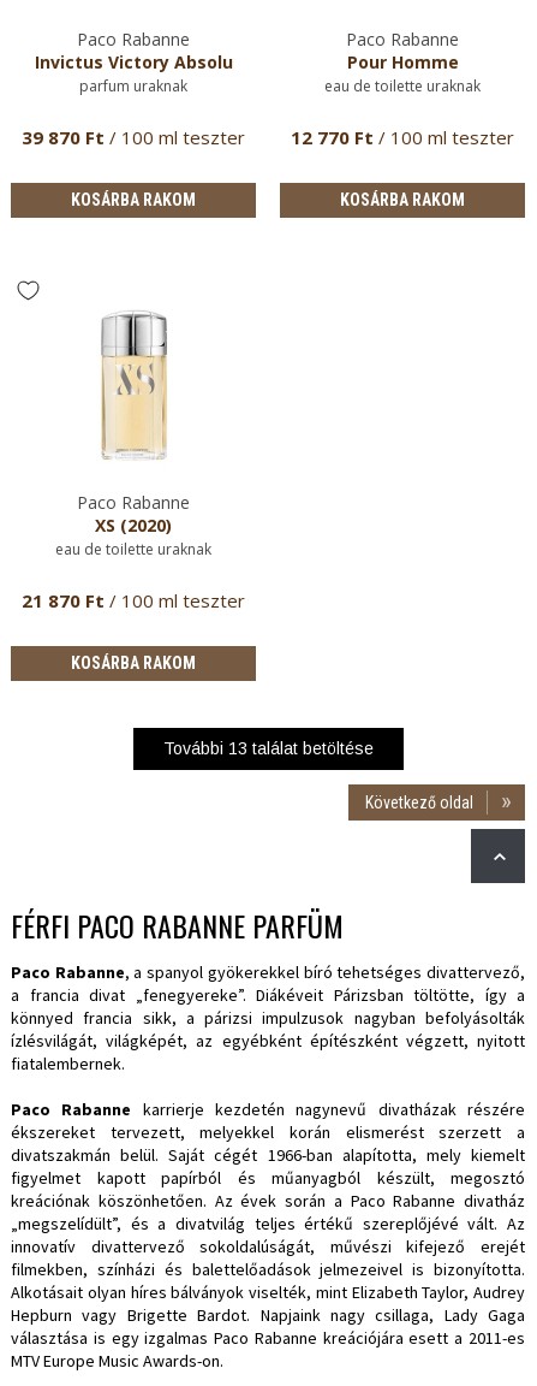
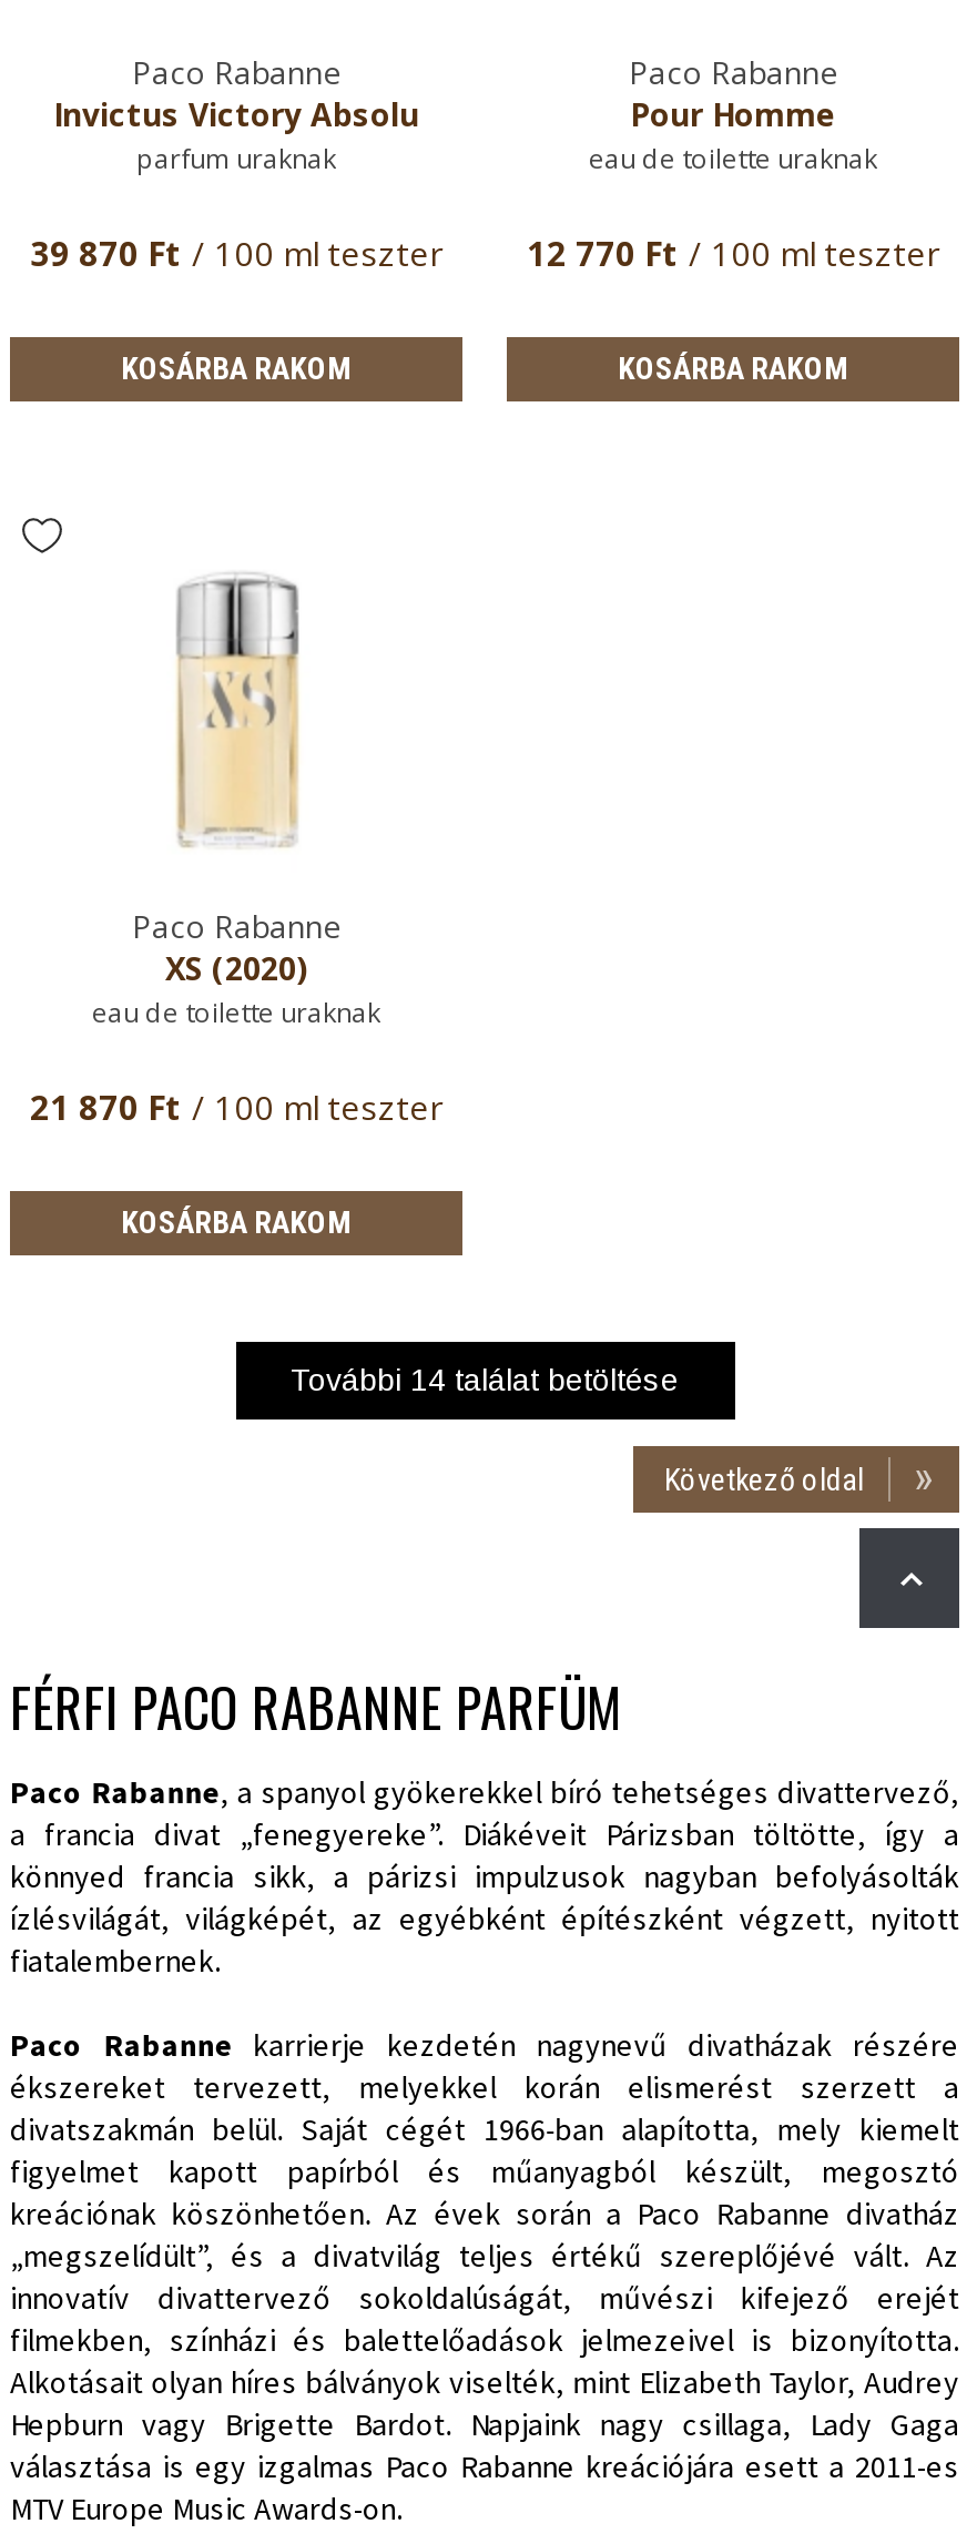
- További 13 találat betöltése
+ További 14 találat betöltése
